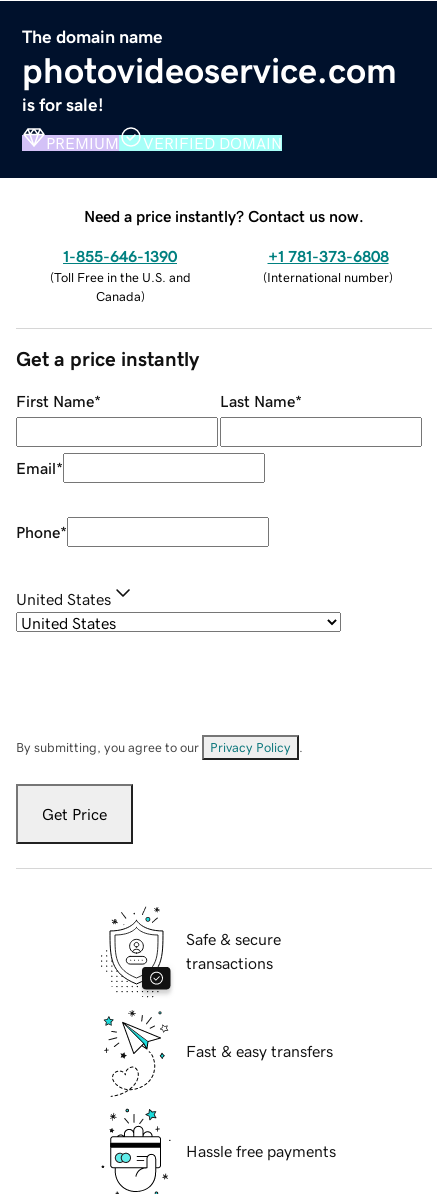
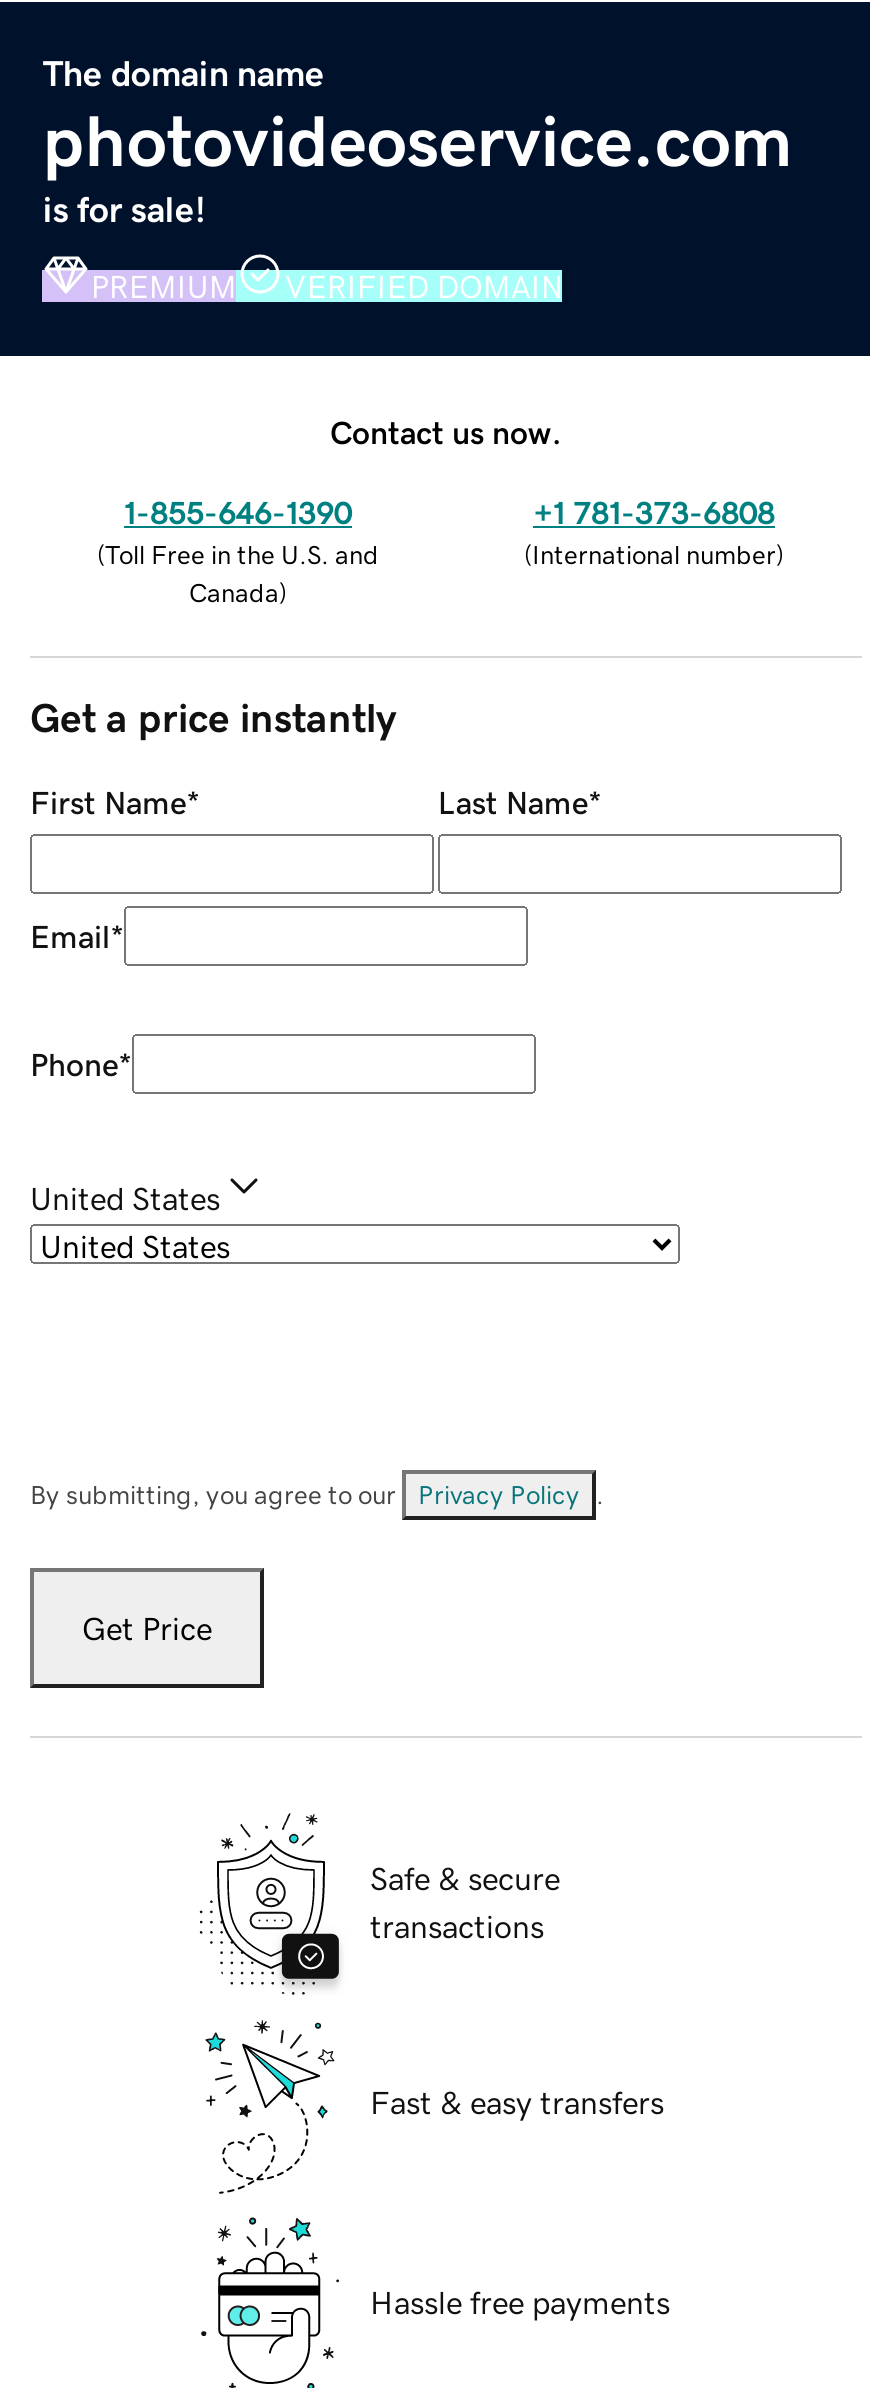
- Need a price instantly? Contact us now.
+ Contact us now.
